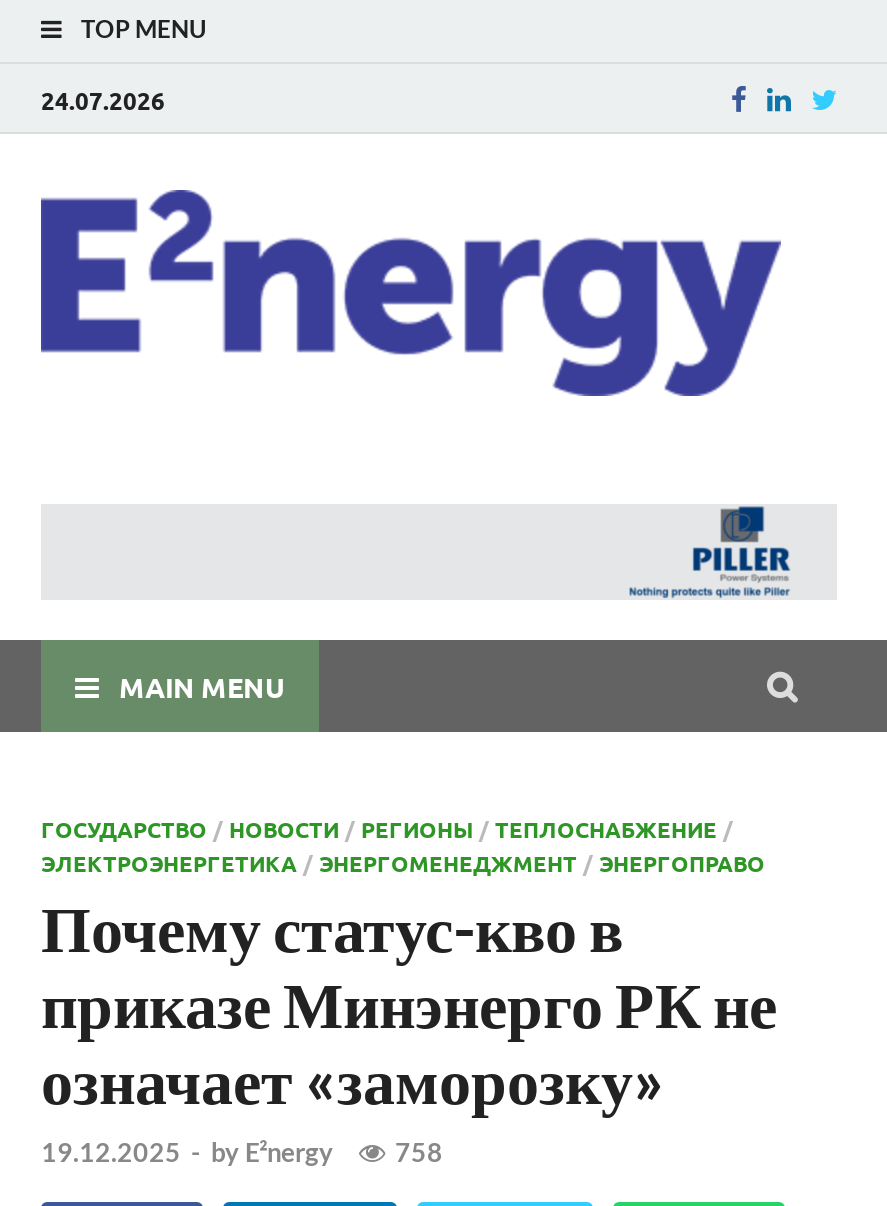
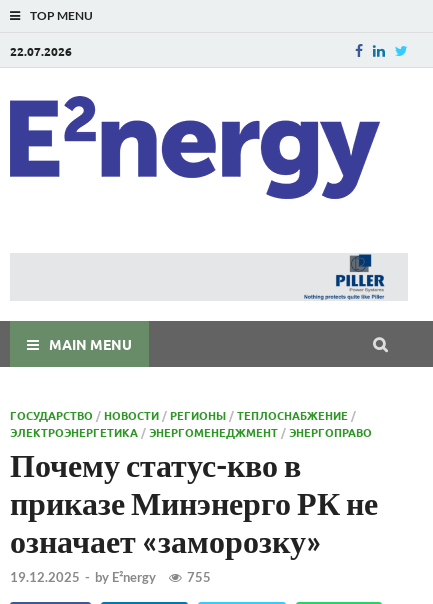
- 24.07.2026
+ 22.07.2026

- 758
+ 755
